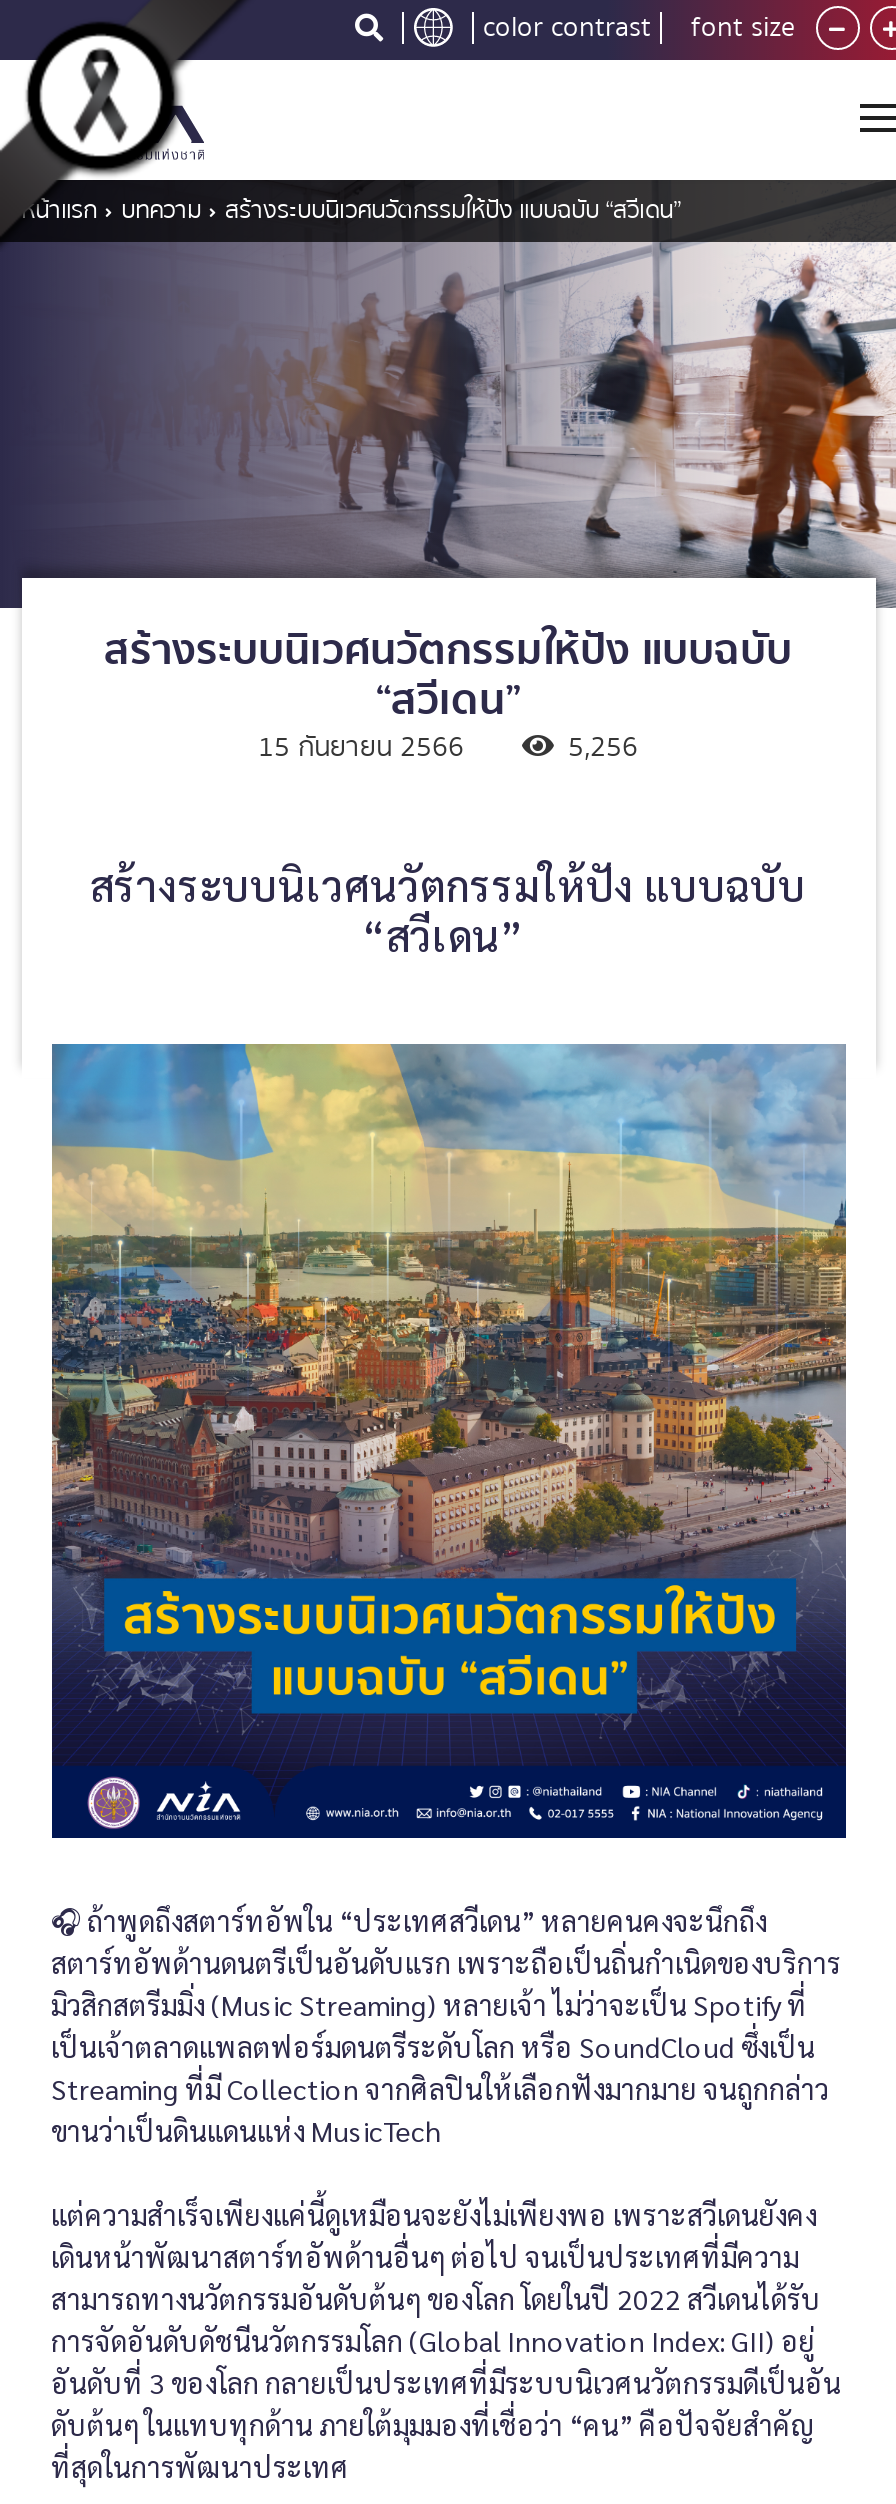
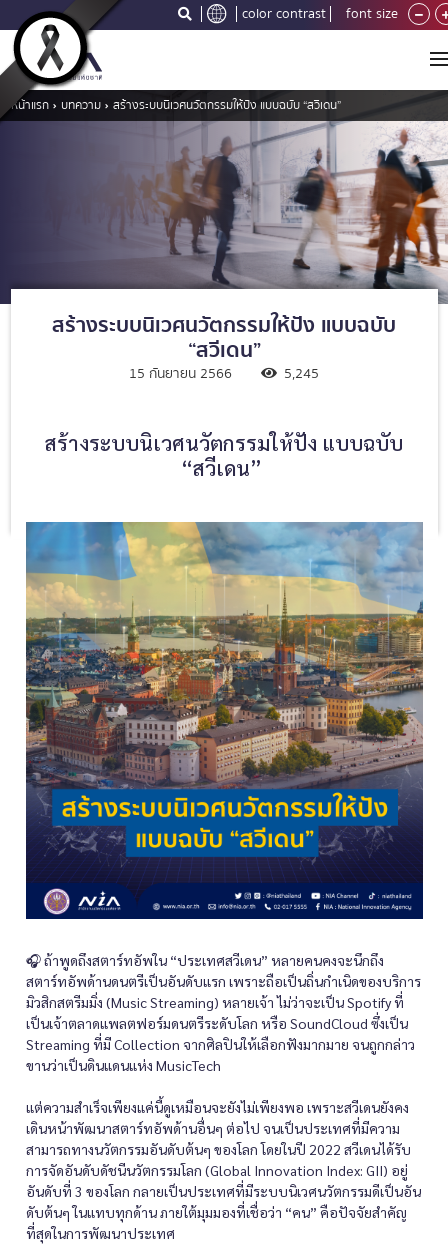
- 5,256
+ 5,245
